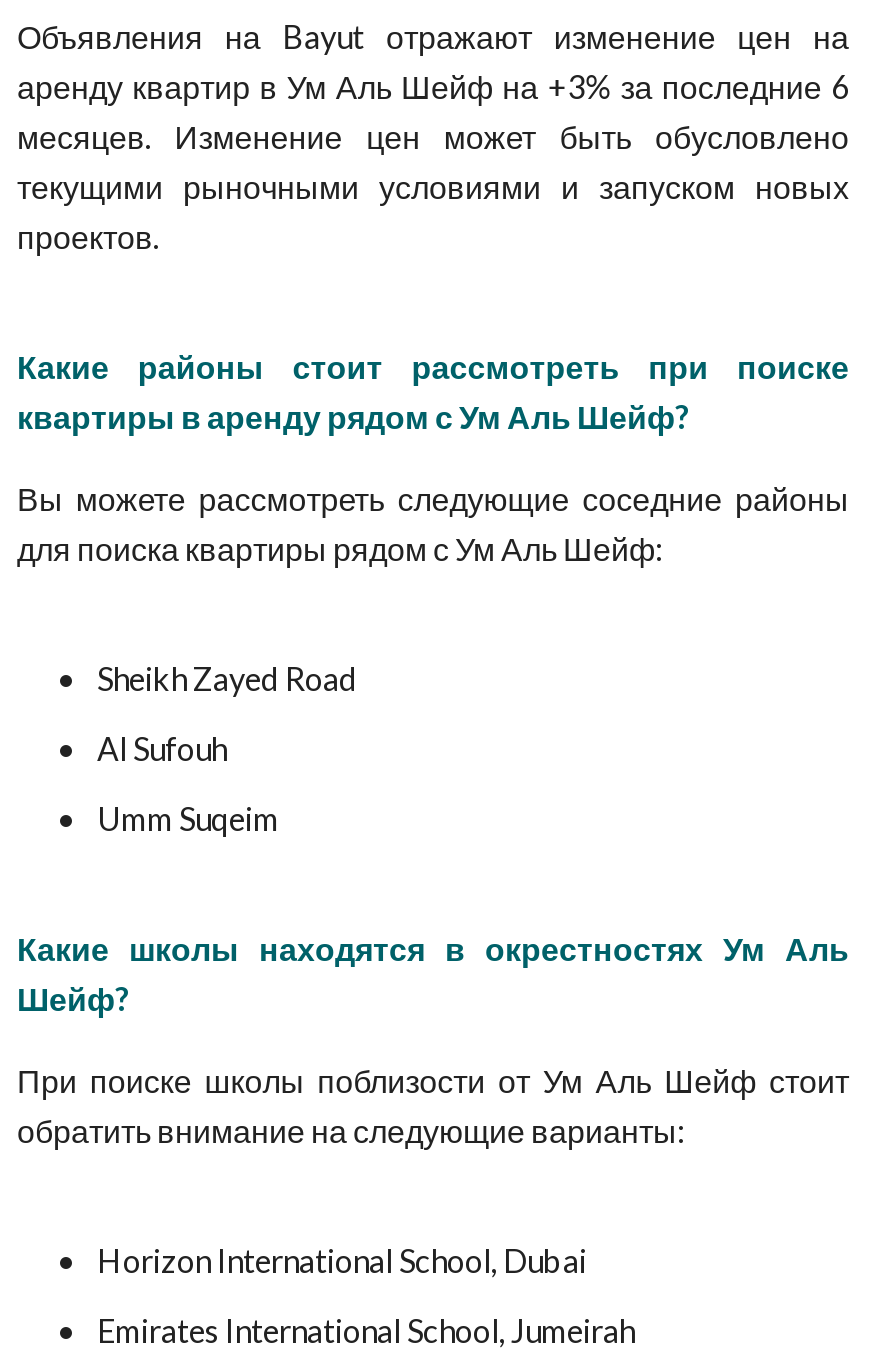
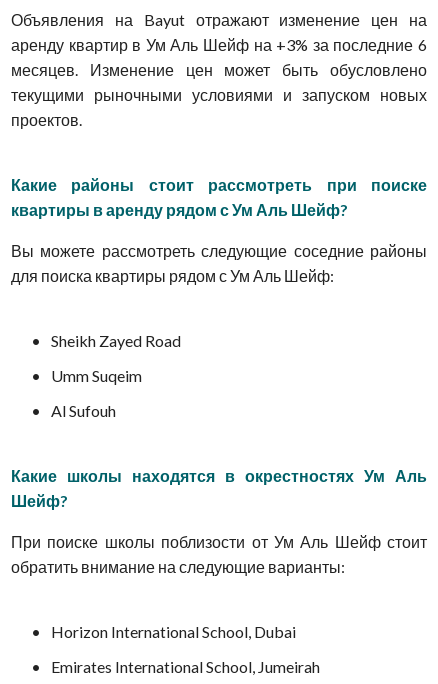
moved down: Al Sufouh

moved up: Umm Suqeim
